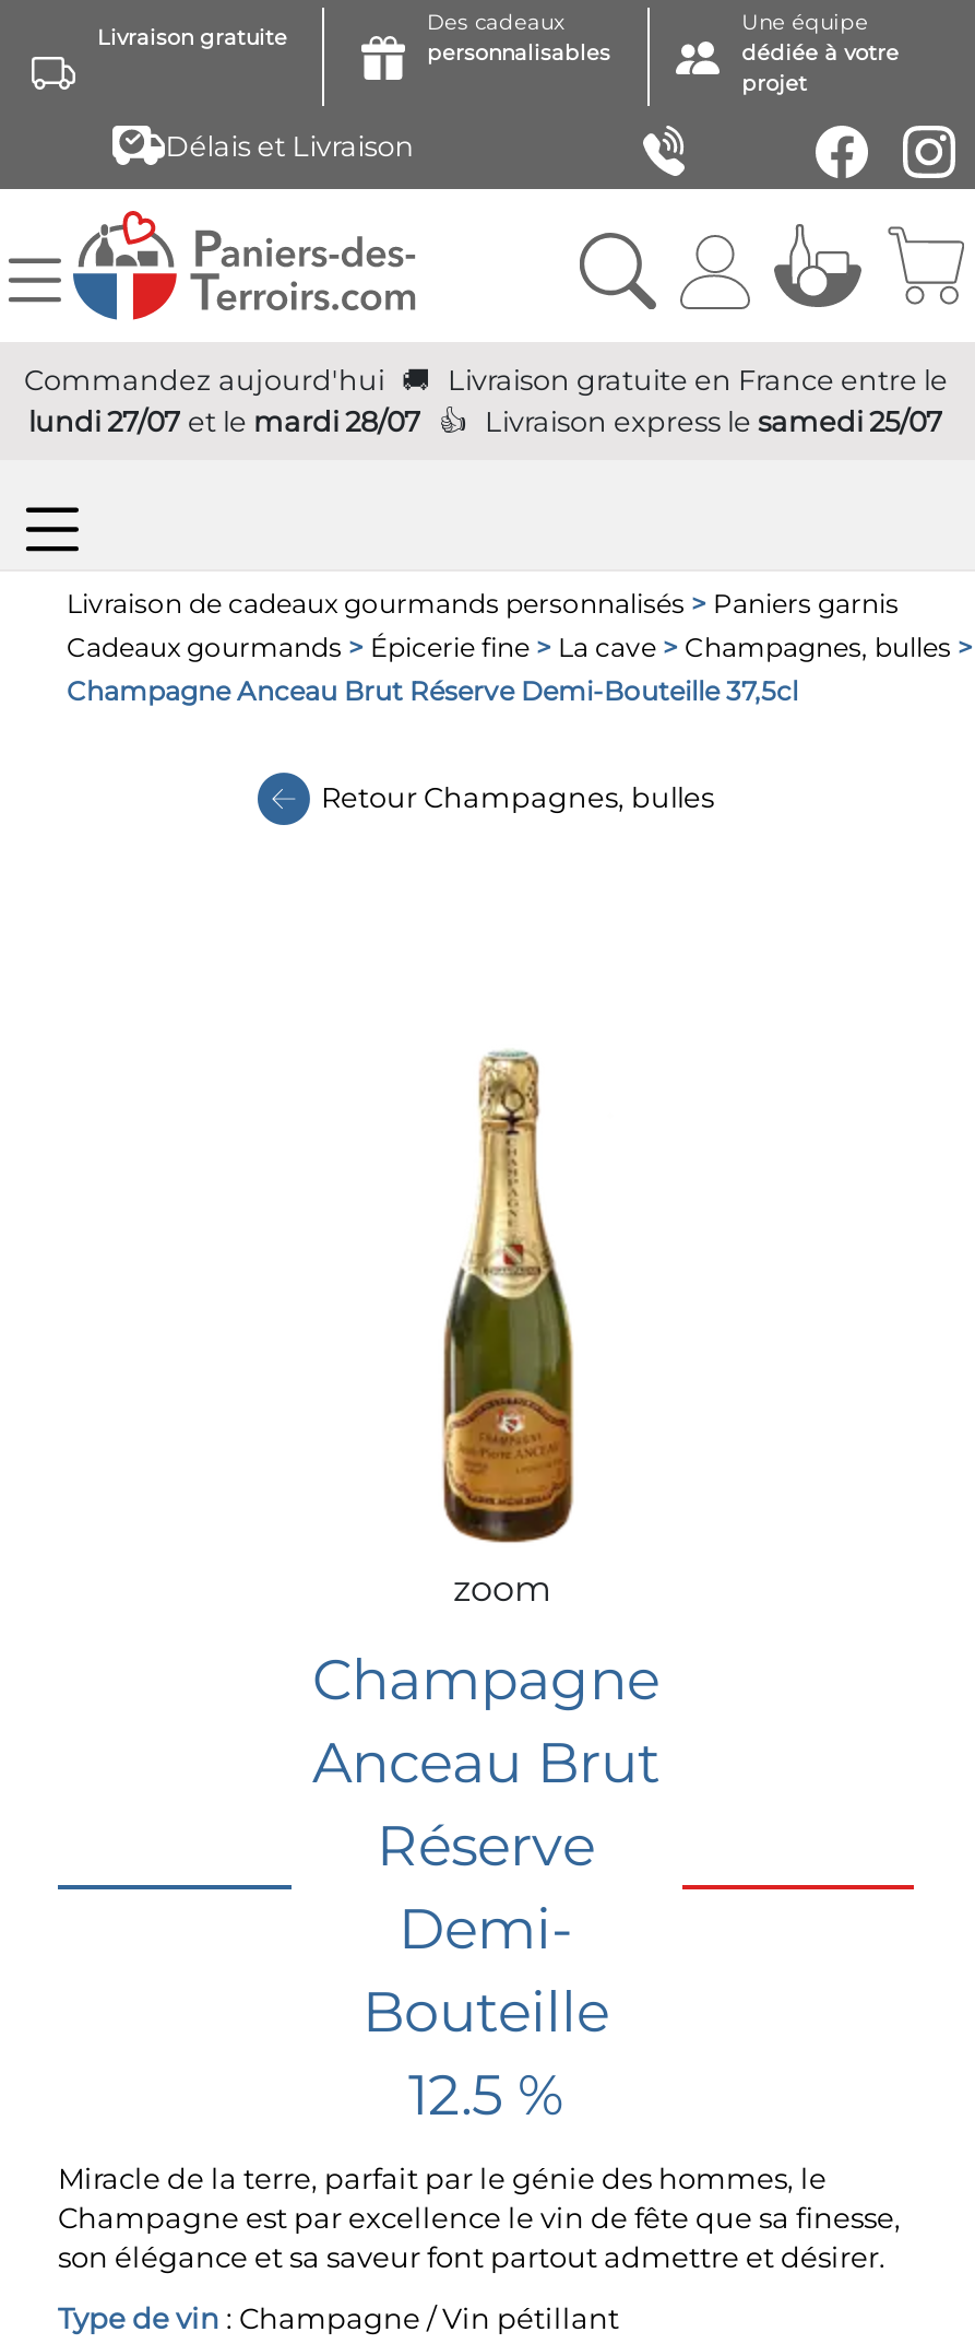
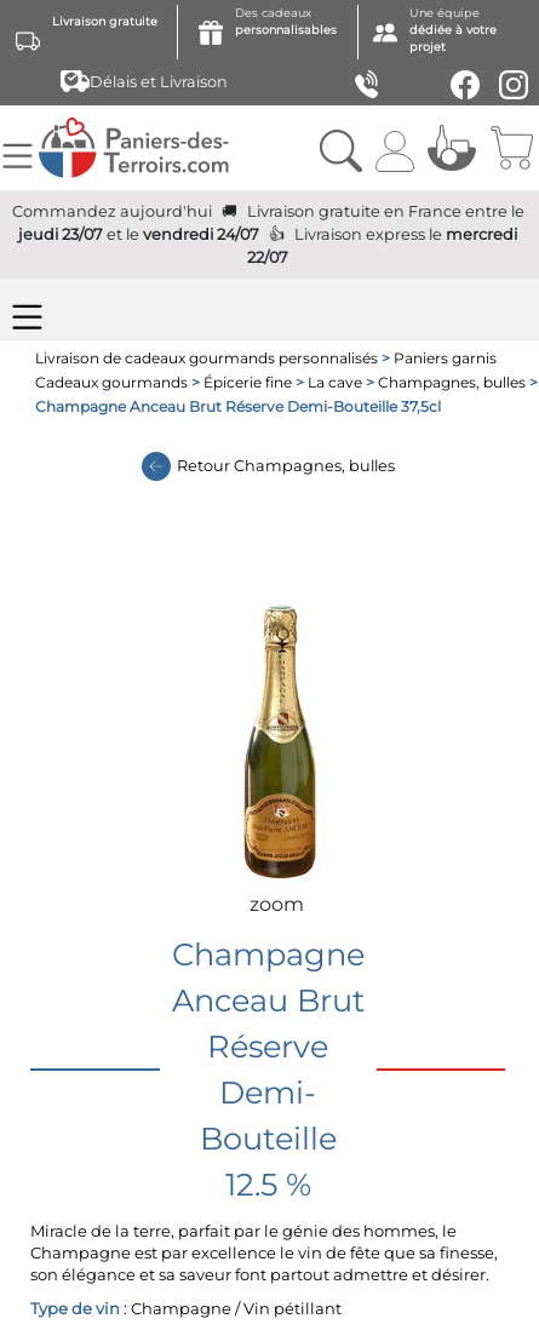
- lundi 27/07 et le mardi 28/07
- Livraison express le samedi 25/07
+ jeudi 23/07 et le vendredi 24/07
+ Livraison express le mercredi
+ 22/07
